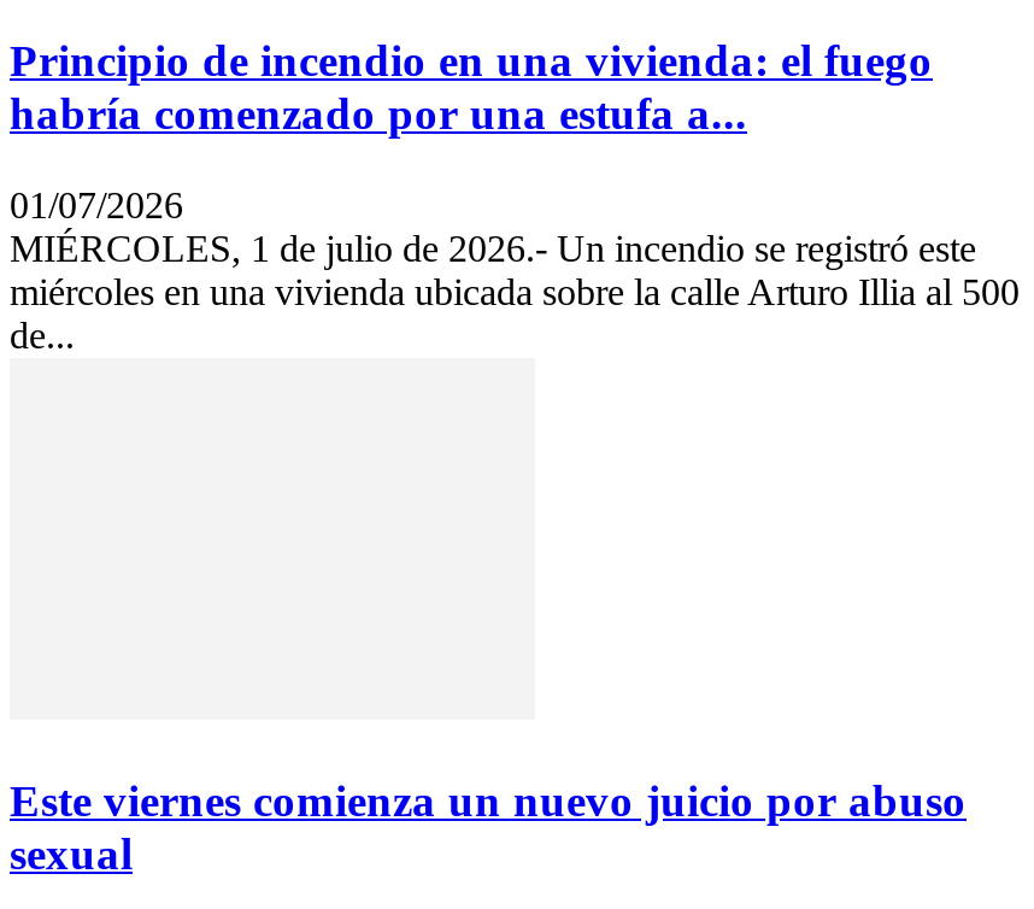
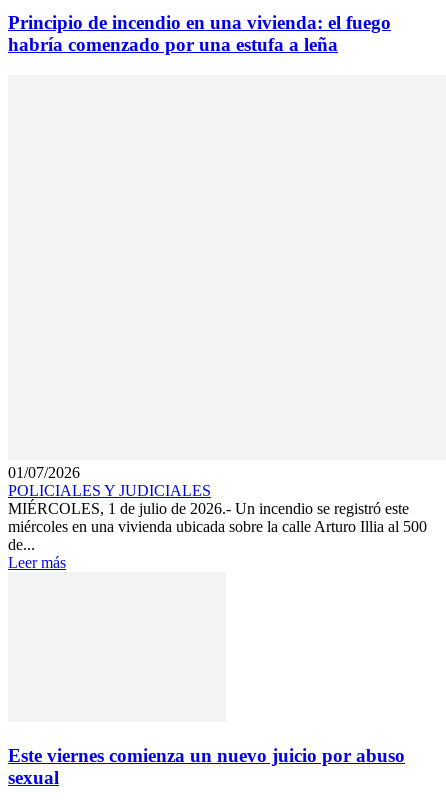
- habría comenzado por una estufa a...
+ habría comenzado por una estufa a leña

+ POLICIALES Y JUDICIALES

+ Leer más
